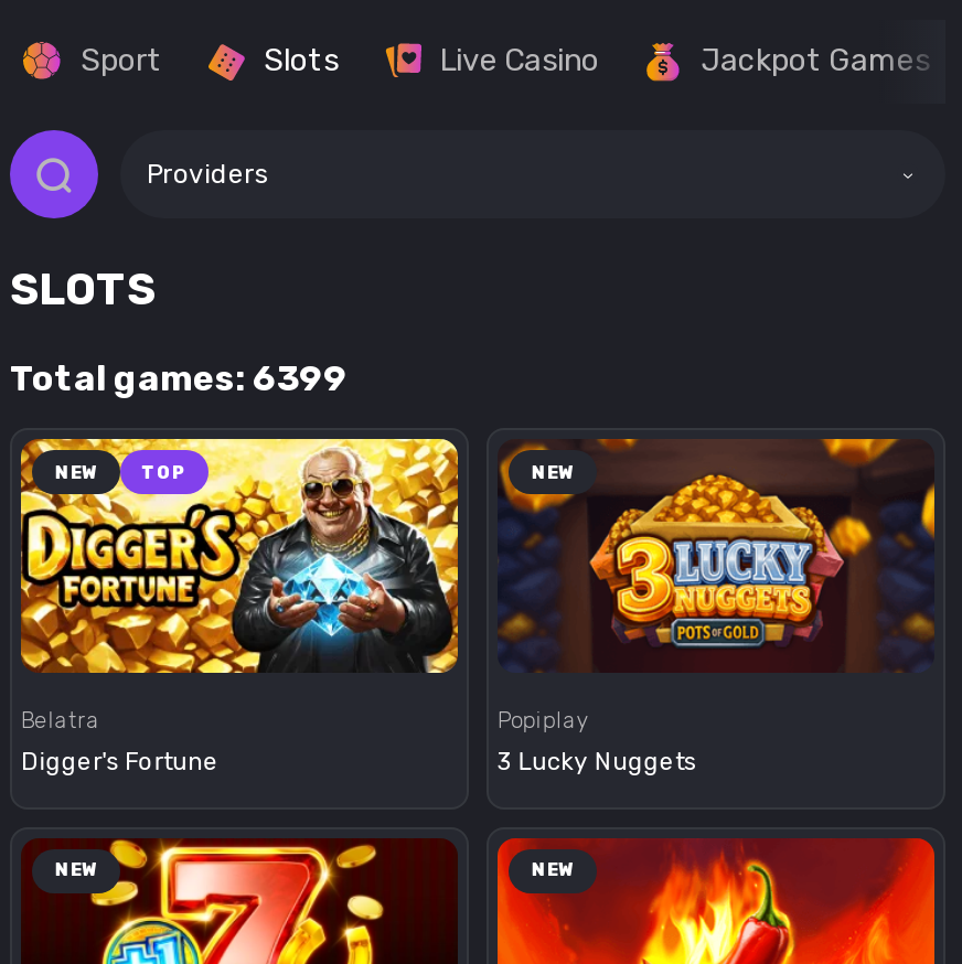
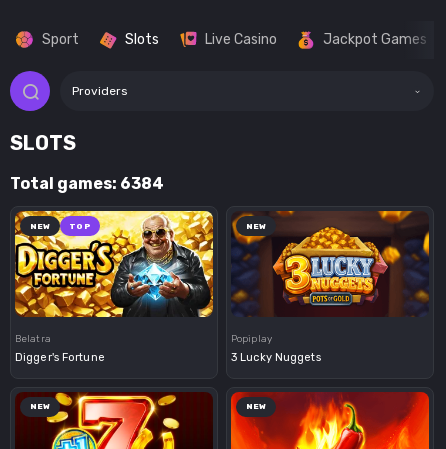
- Total games: 6399
+ Total games: 6384
